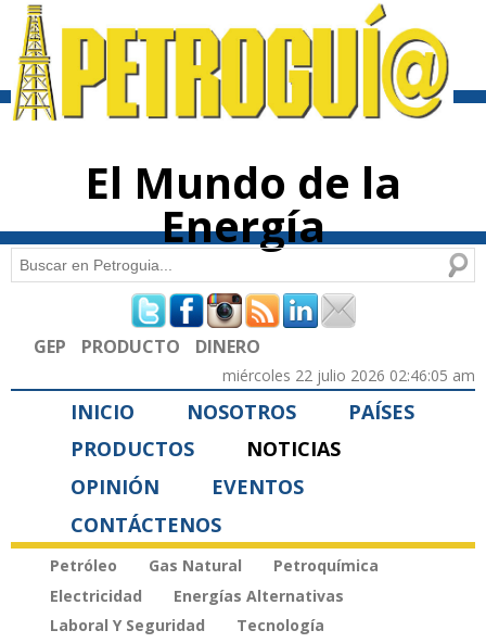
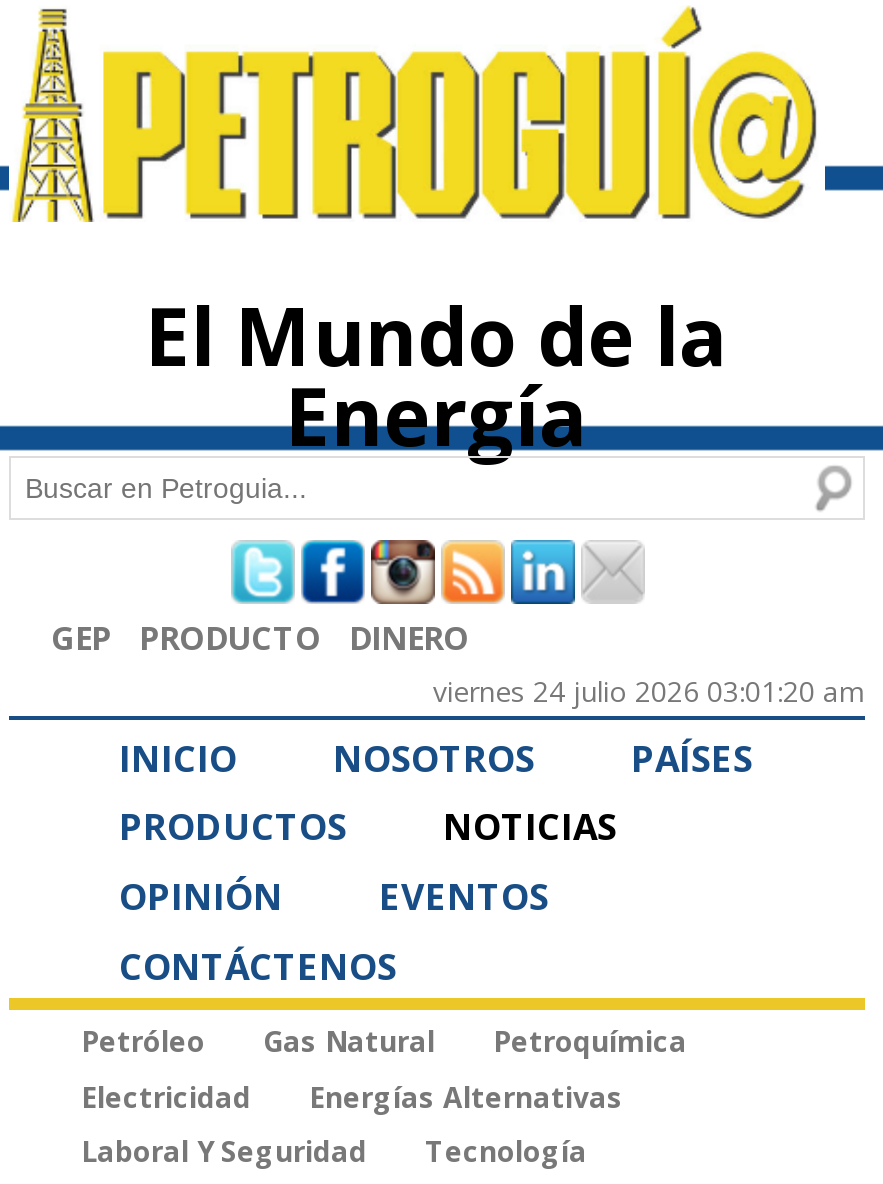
- miércoles 22 julio 2026 02:46:05 am
+ viernes 24 julio 2026 03:01:20 am
